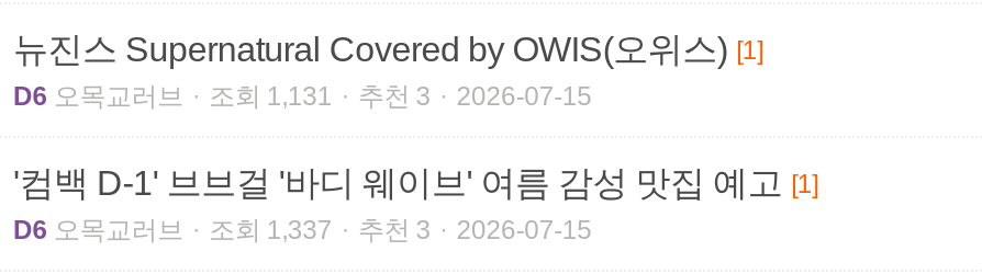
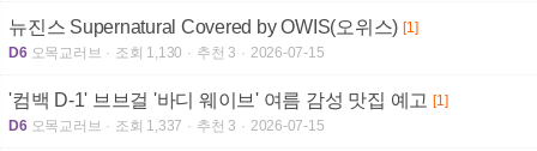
- D6 오목교러브 조회 1,131 추천 3 2026-07-15
+ D6 오목교러브 조회 1,130 추천 3 2026-07-15
